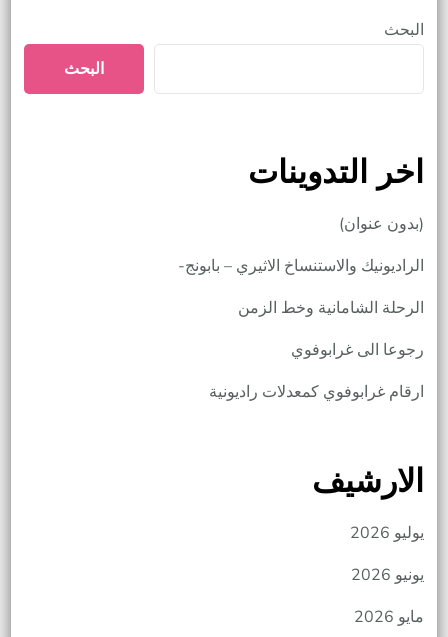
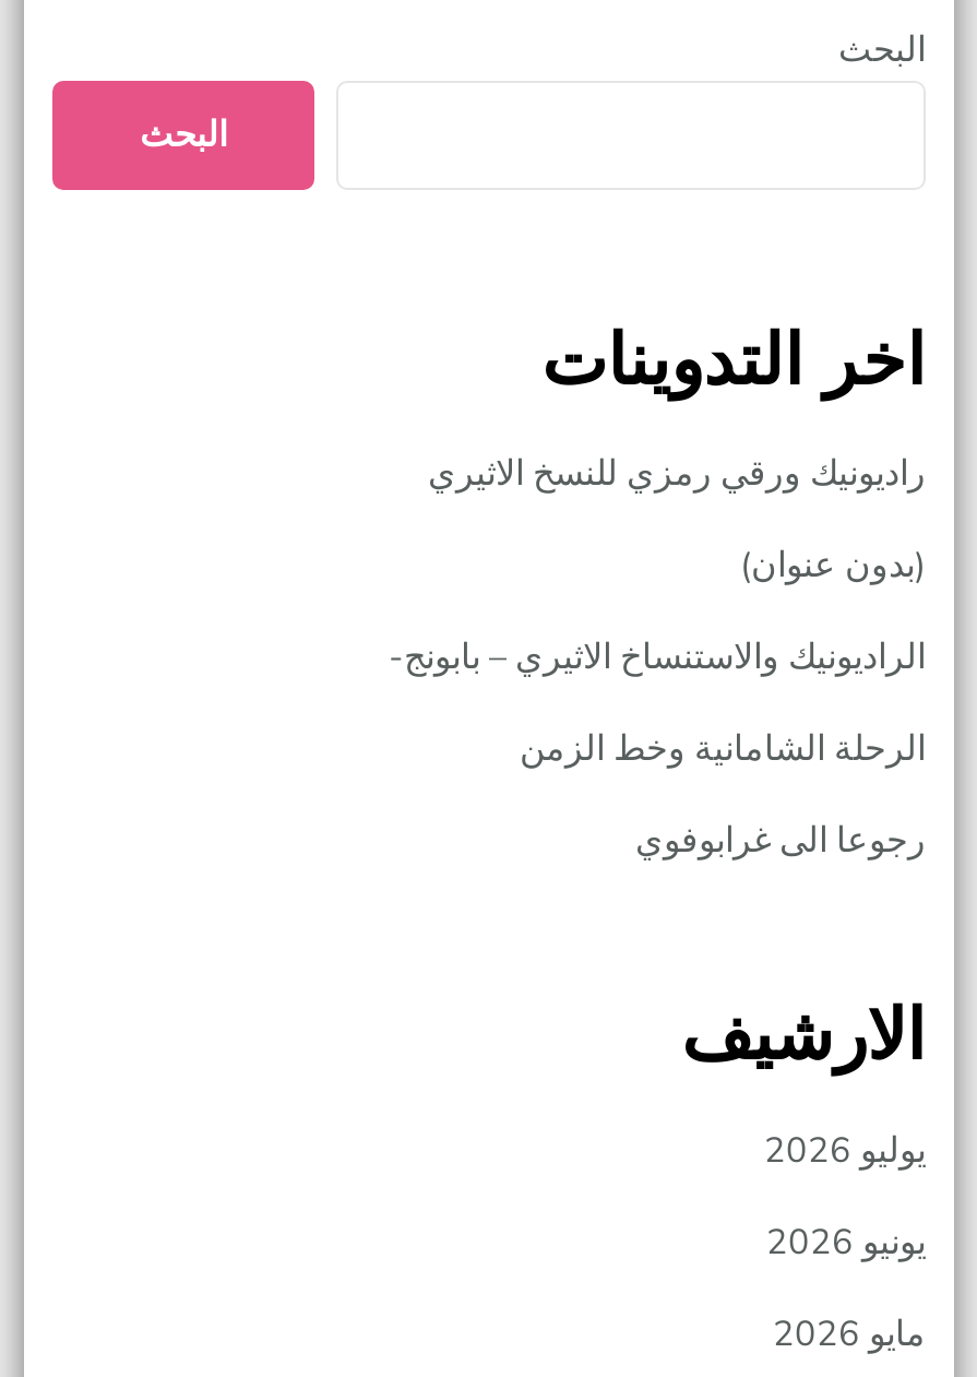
+ راديونيك ورقي رمزي للنسخ الاثيري

moved down: (بدون عنوان) | الراديونيك والاستنساخ الاثيري – بابونج- | الرحلة الشامانية وخط الزمن | رجوعا الى غرابوفوي

- ارقام غرابوفوي كمعدلات راديونية
